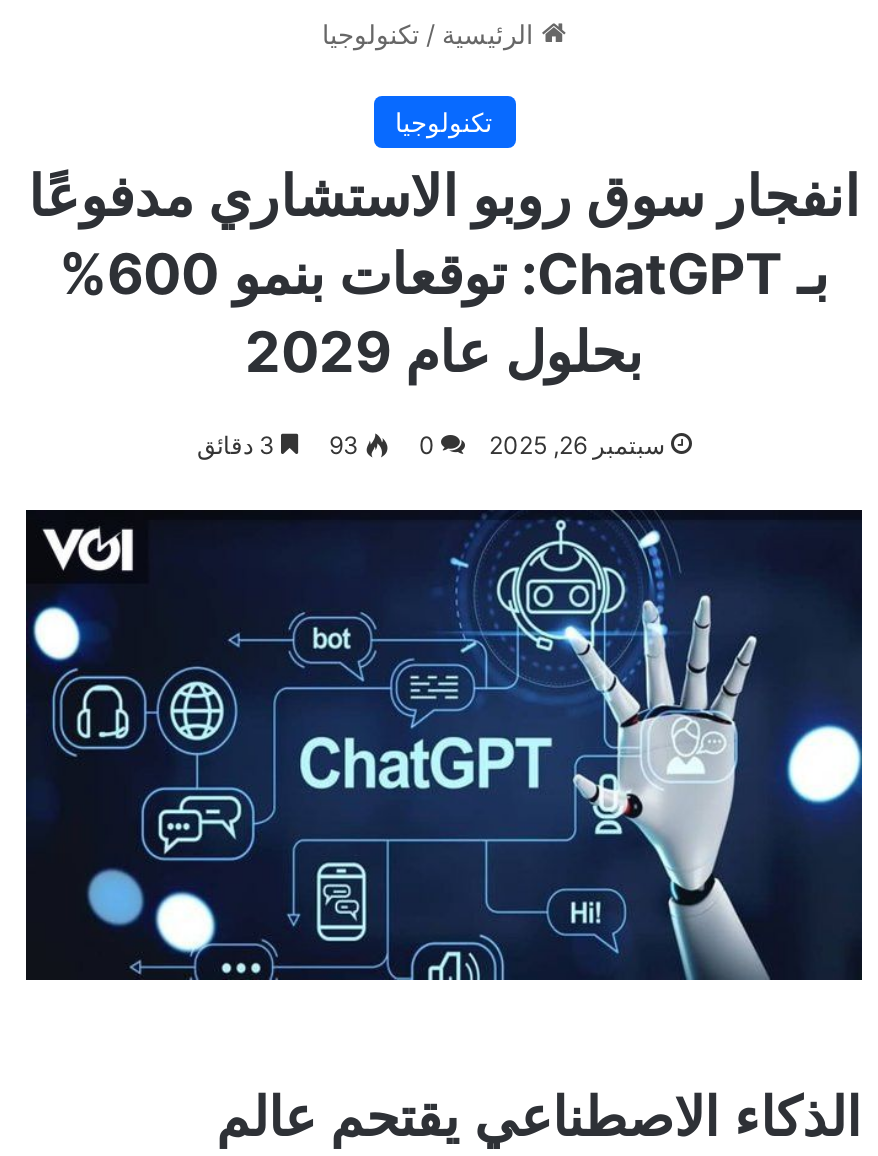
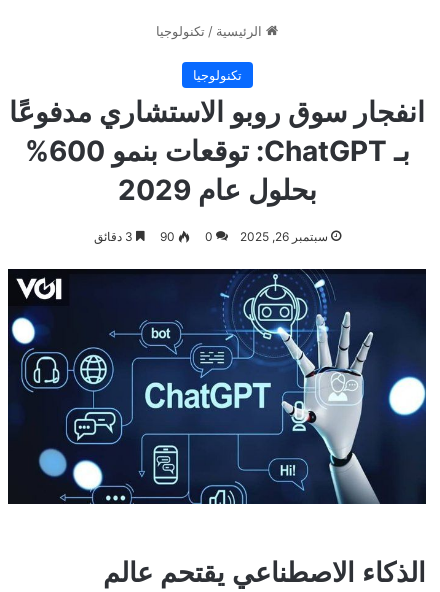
- 93
+ 90
